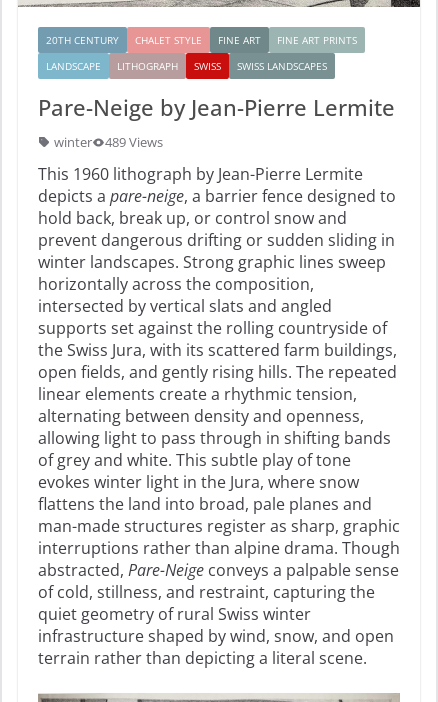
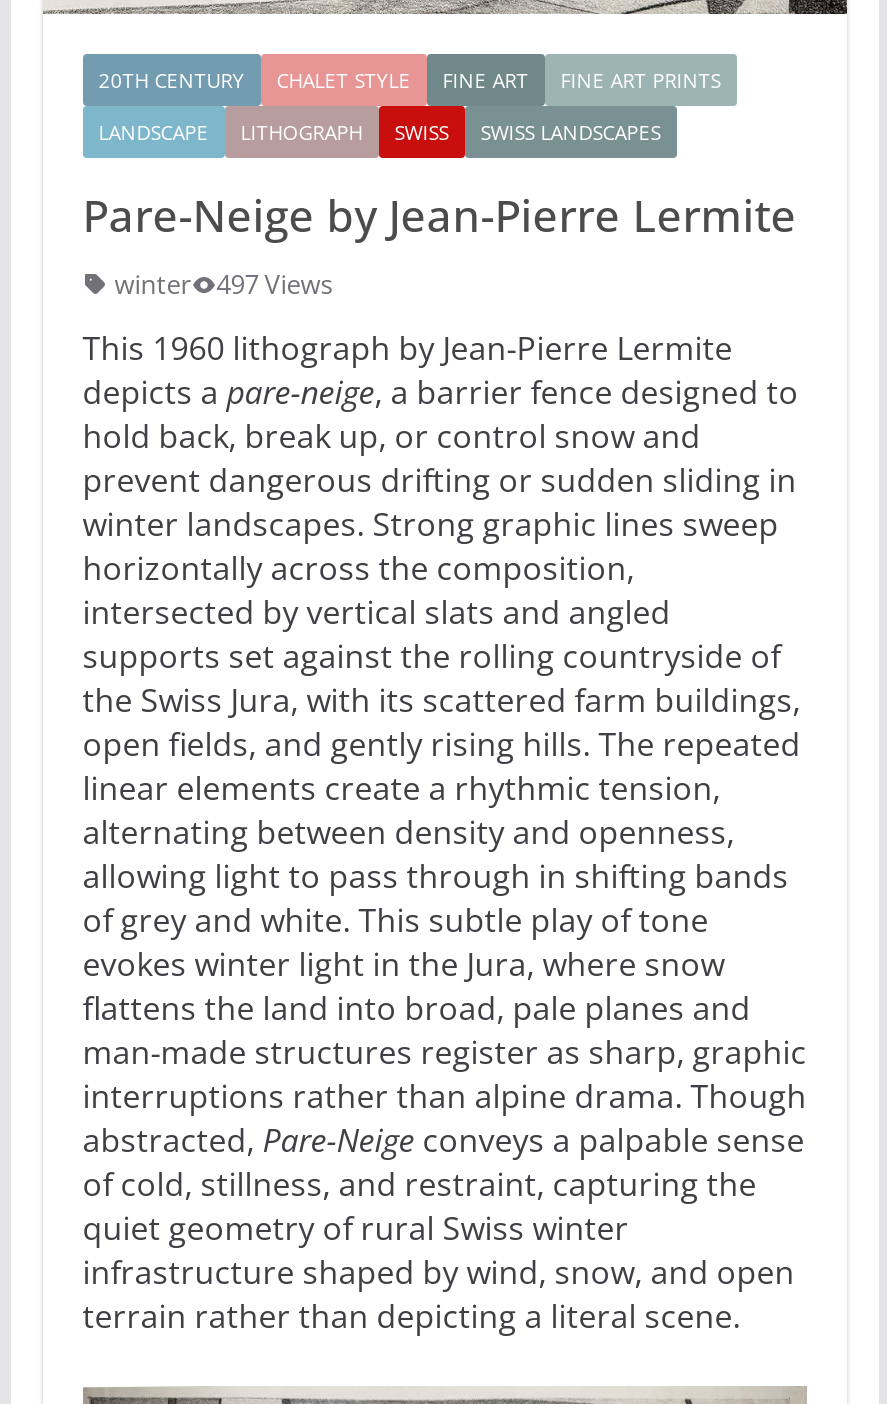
- winter 489 Views
+ winter 497 Views
